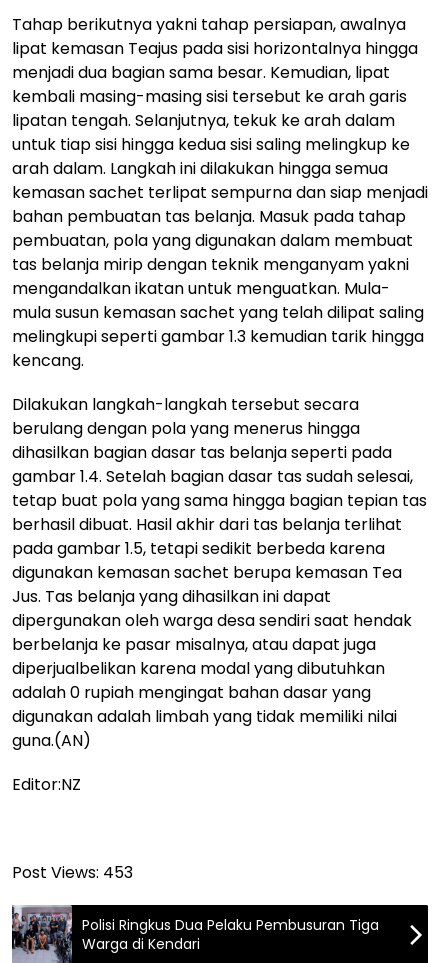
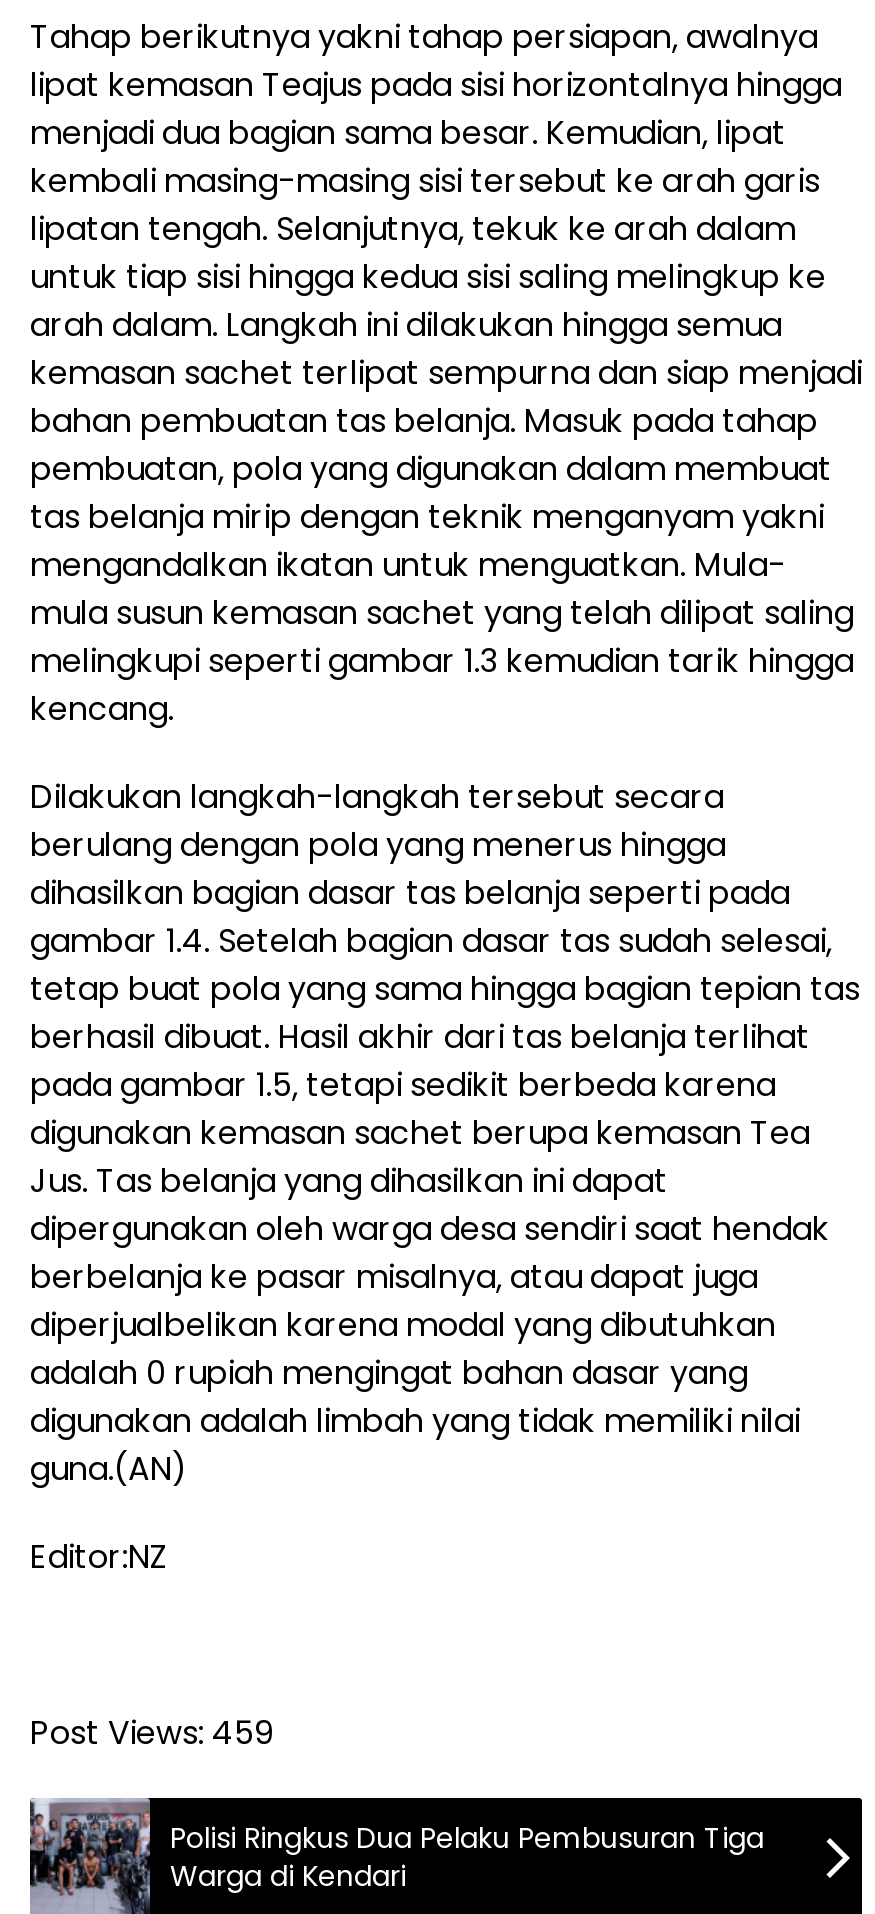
- Post Views: 453
+ Post Views: 459
